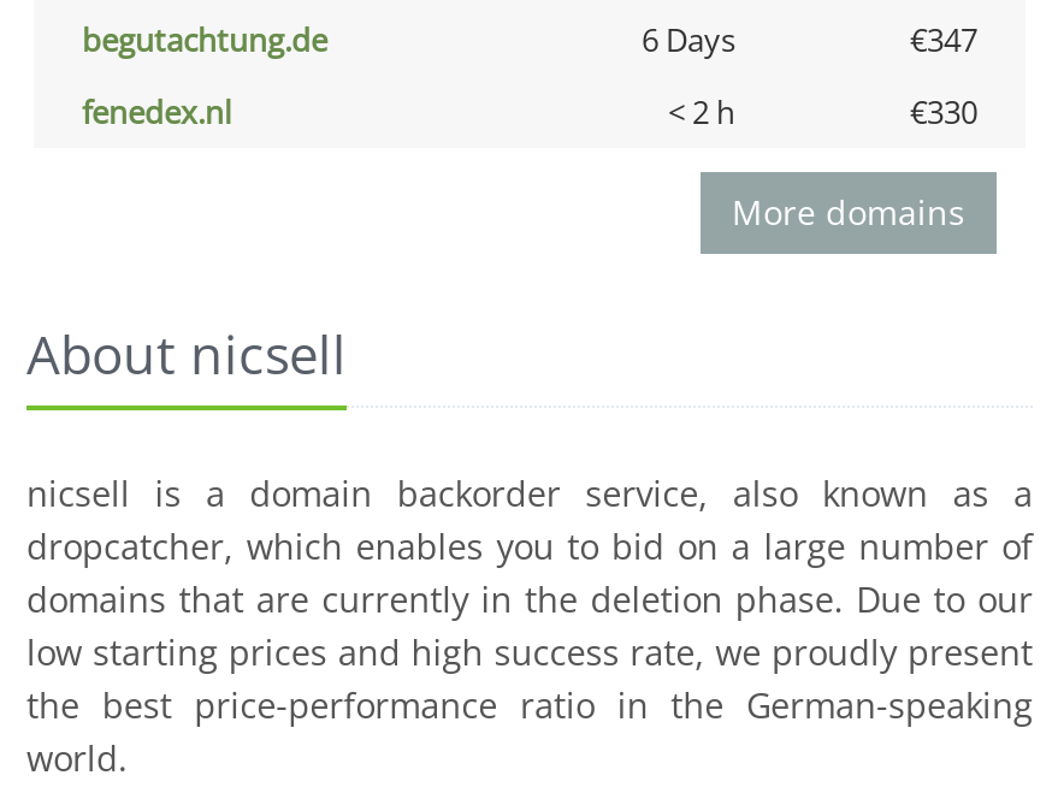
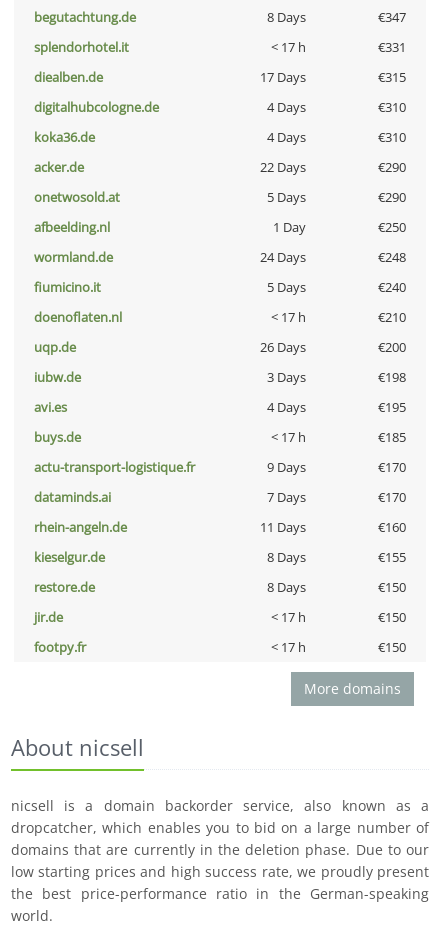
- 6 Days
+ 8 Days

- fenedex.nl
- < 2 h
- €330
+ splendorhotel.it
+ < 17 h
+ €331
+ diealben.de
+ 17 Days
+ €315
+ digitalhubcologne.de
+ 4 Days
+ €310
+ koka36.de
+ 4 Days
+ €310
+ acker.de
+ 22 Days
+ €290
+ onetwosold.at
+ 5 Days
+ €290
+ afbeelding.nl
+ 1 Day
+ €250
+ wormland.de
+ 24 Days
+ €248
+ fiumicino.it
+ 5 Days
+ €240
+ doenoflaten.nl
+ < 17 h
+ €210
+ uqp.de
+ 26 Days
+ €200
+ iubw.de
+ 3 Days
+ €198
+ avi.es
+ 4 Days
+ €195
+ buys.de
+ < 17 h
+ €185
+ actu-transport-logistique.fr
+ 9 Days
+ €170
+ dataminds.ai
+ 7 Days
+ €170
+ rhein-angeln.de
+ 11 Days
+ €160
+ kieselgur.de
+ 8 Days
+ €155
+ restore.de
+ 8 Days
+ €150
+ jir.de
+ < 17 h
+ €150
+ footpy.fr
+ < 17 h
+ €150
